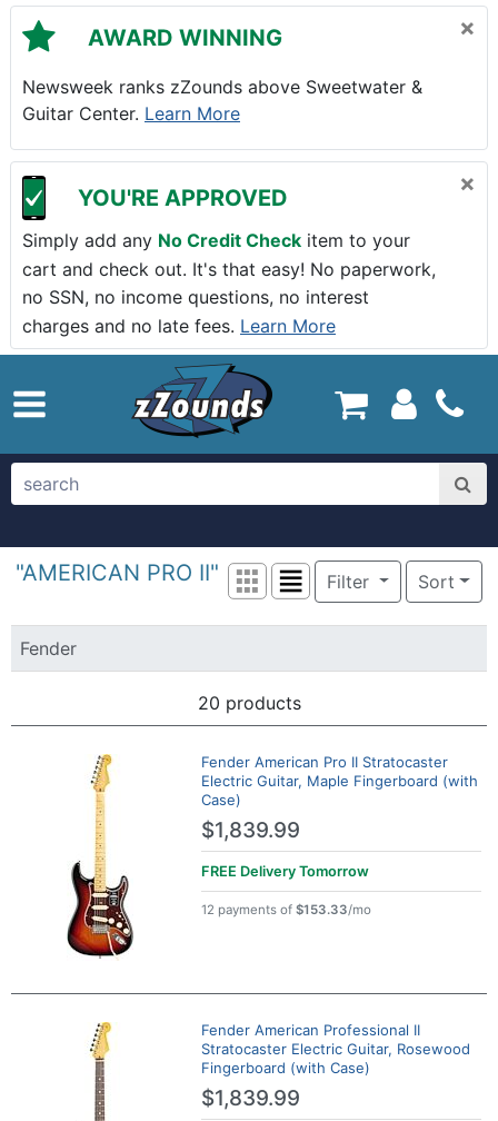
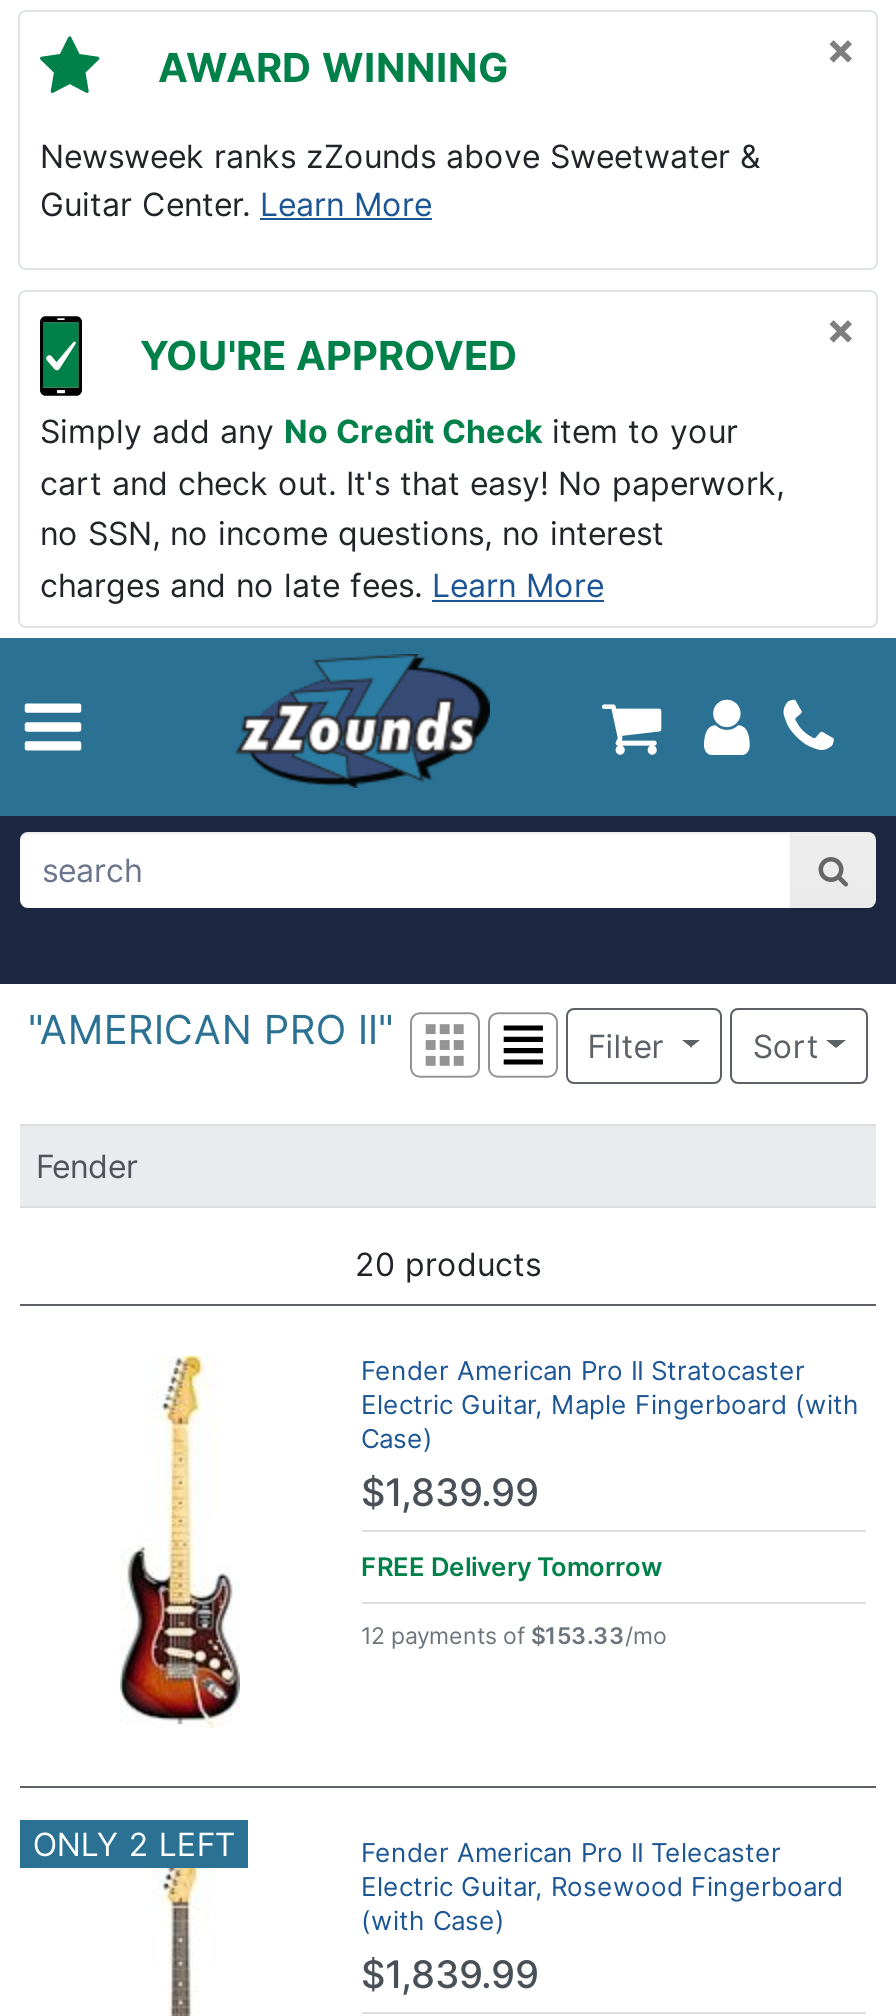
- Fender American Professional II
- Stratocaster Electric Guitar, Rosewood
- Fingerboard (with Case)
+ ONLY 2 LEFT
+ Fender American Pro II Telecaster
+ Electric Guitar, Rosewood Fingerboard
+ (with Case)
